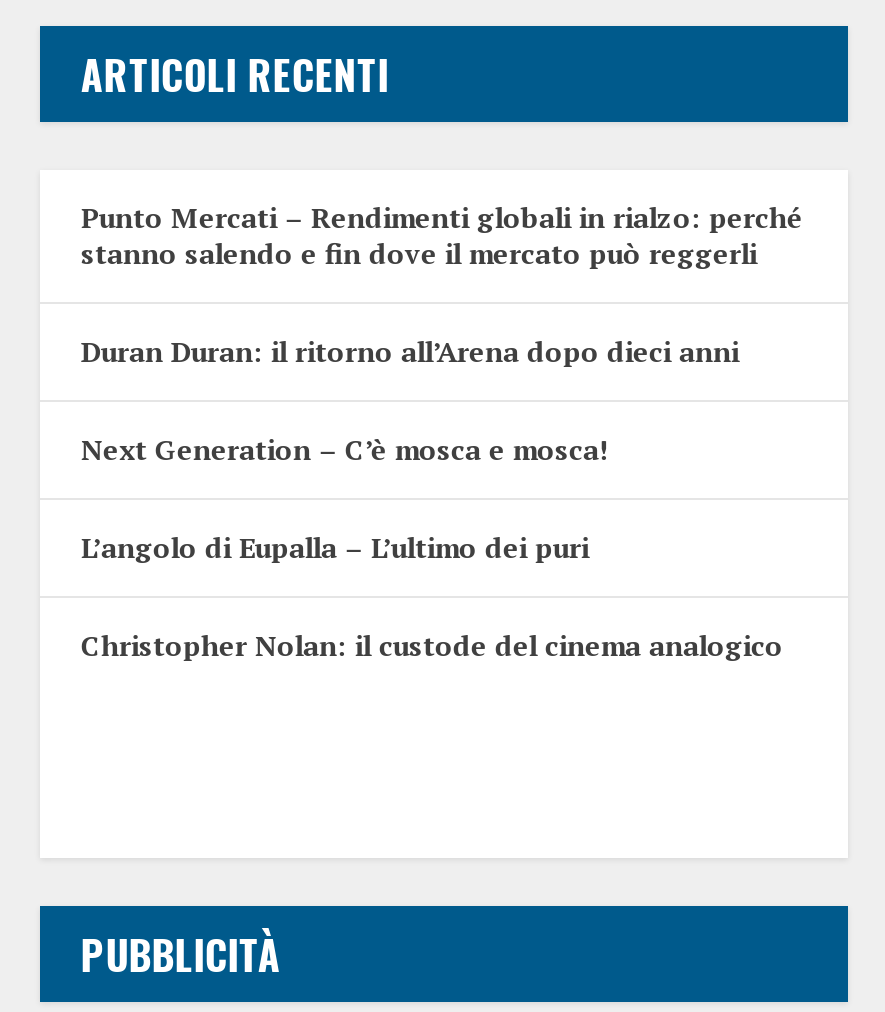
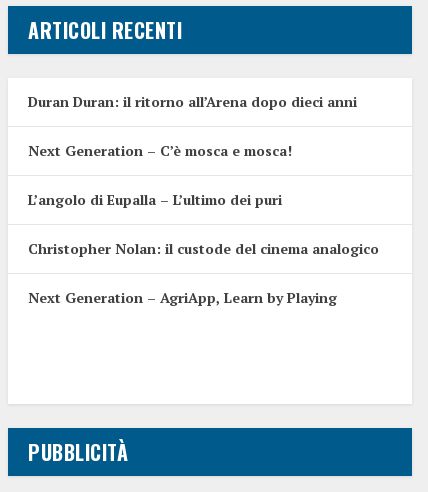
- Punto Mercati – Rendimenti globali in rialzo: perché
- stanno salendo e fin dove il mercato può reggerli

moved up: Duran Duran: il ritorno all’Arena dopo dieci anni | Next Generation – C’è mosca e mosca! | L’angolo di Eupalla – L’ultimo dei puri | Christopher Nolan: il custode del cinema analogico

+ Next Generation – AgriApp, Learn by Playing
